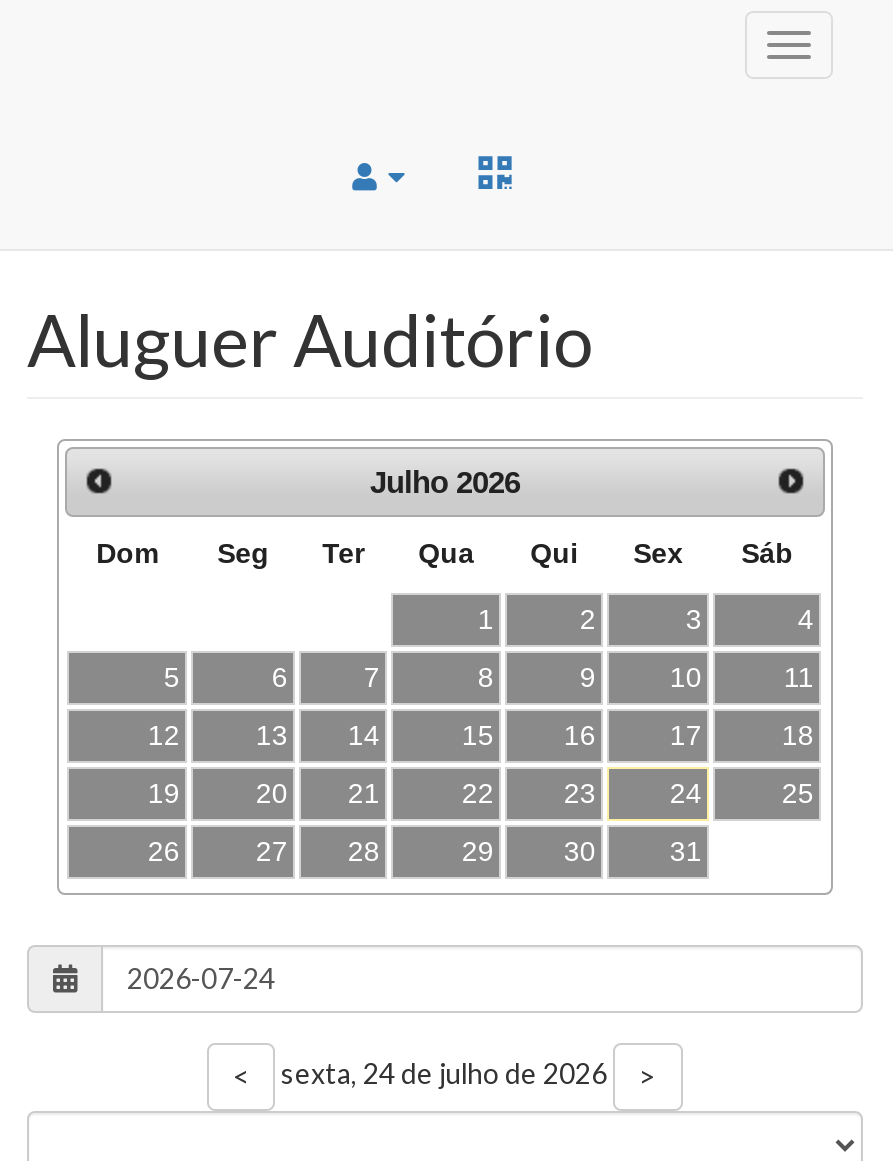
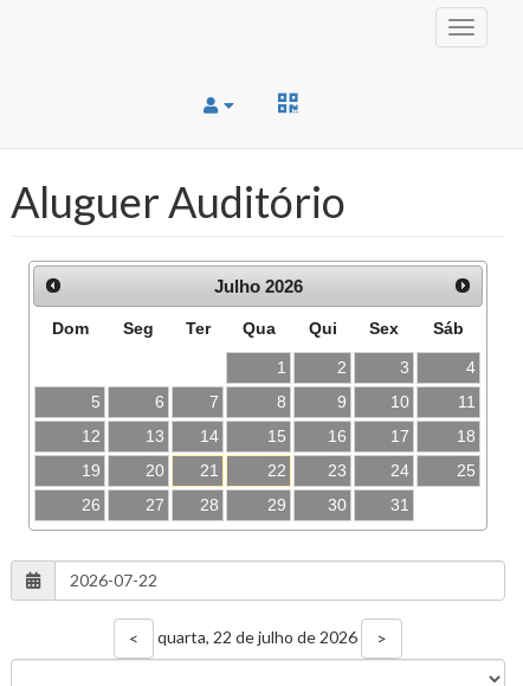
- sexta, 24 de julho de 2026
+ quarta, 22 de julho de 2026
